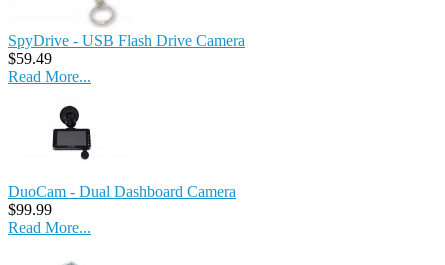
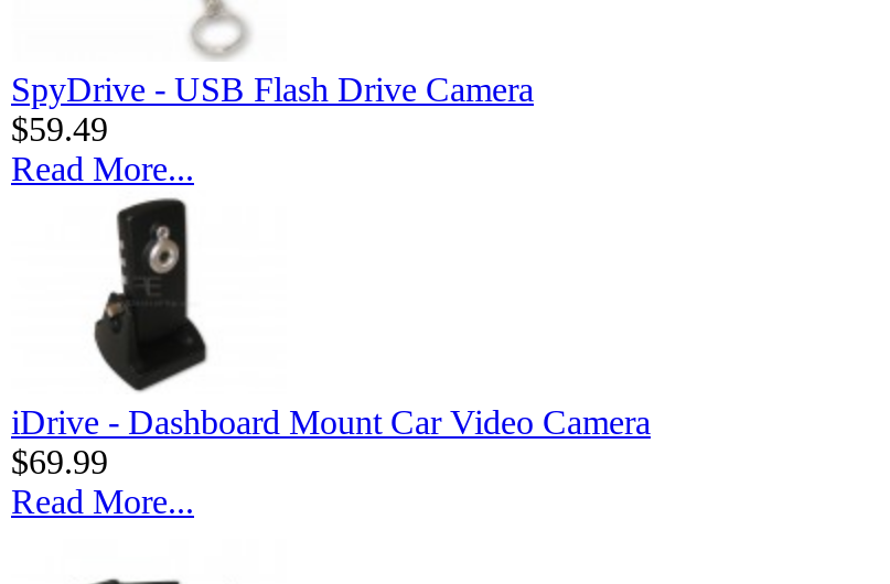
- [image]
- DuoCam - Dual Dashboard Camera
- $99.99
+ [image]
+ iDrive - Dashboard Mount Car Video Camera
+ $69.99
